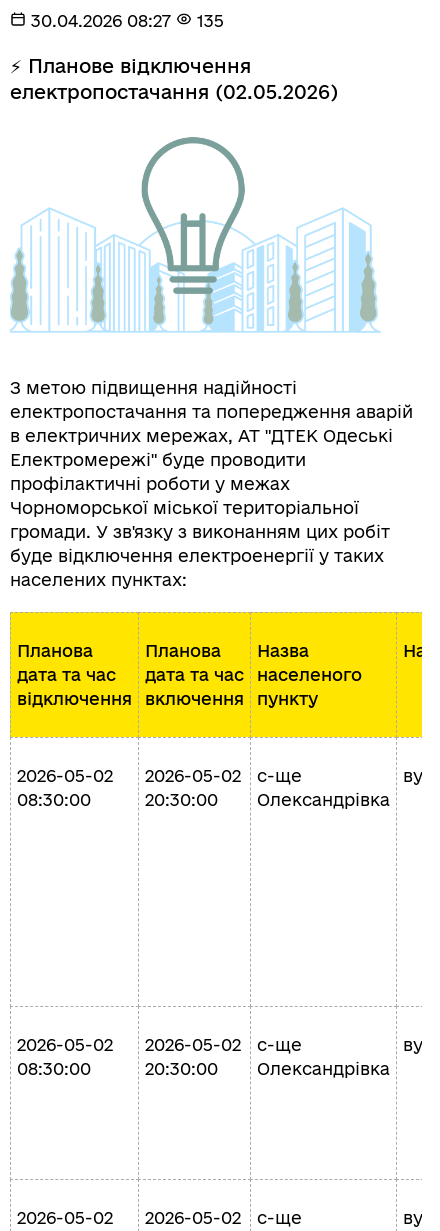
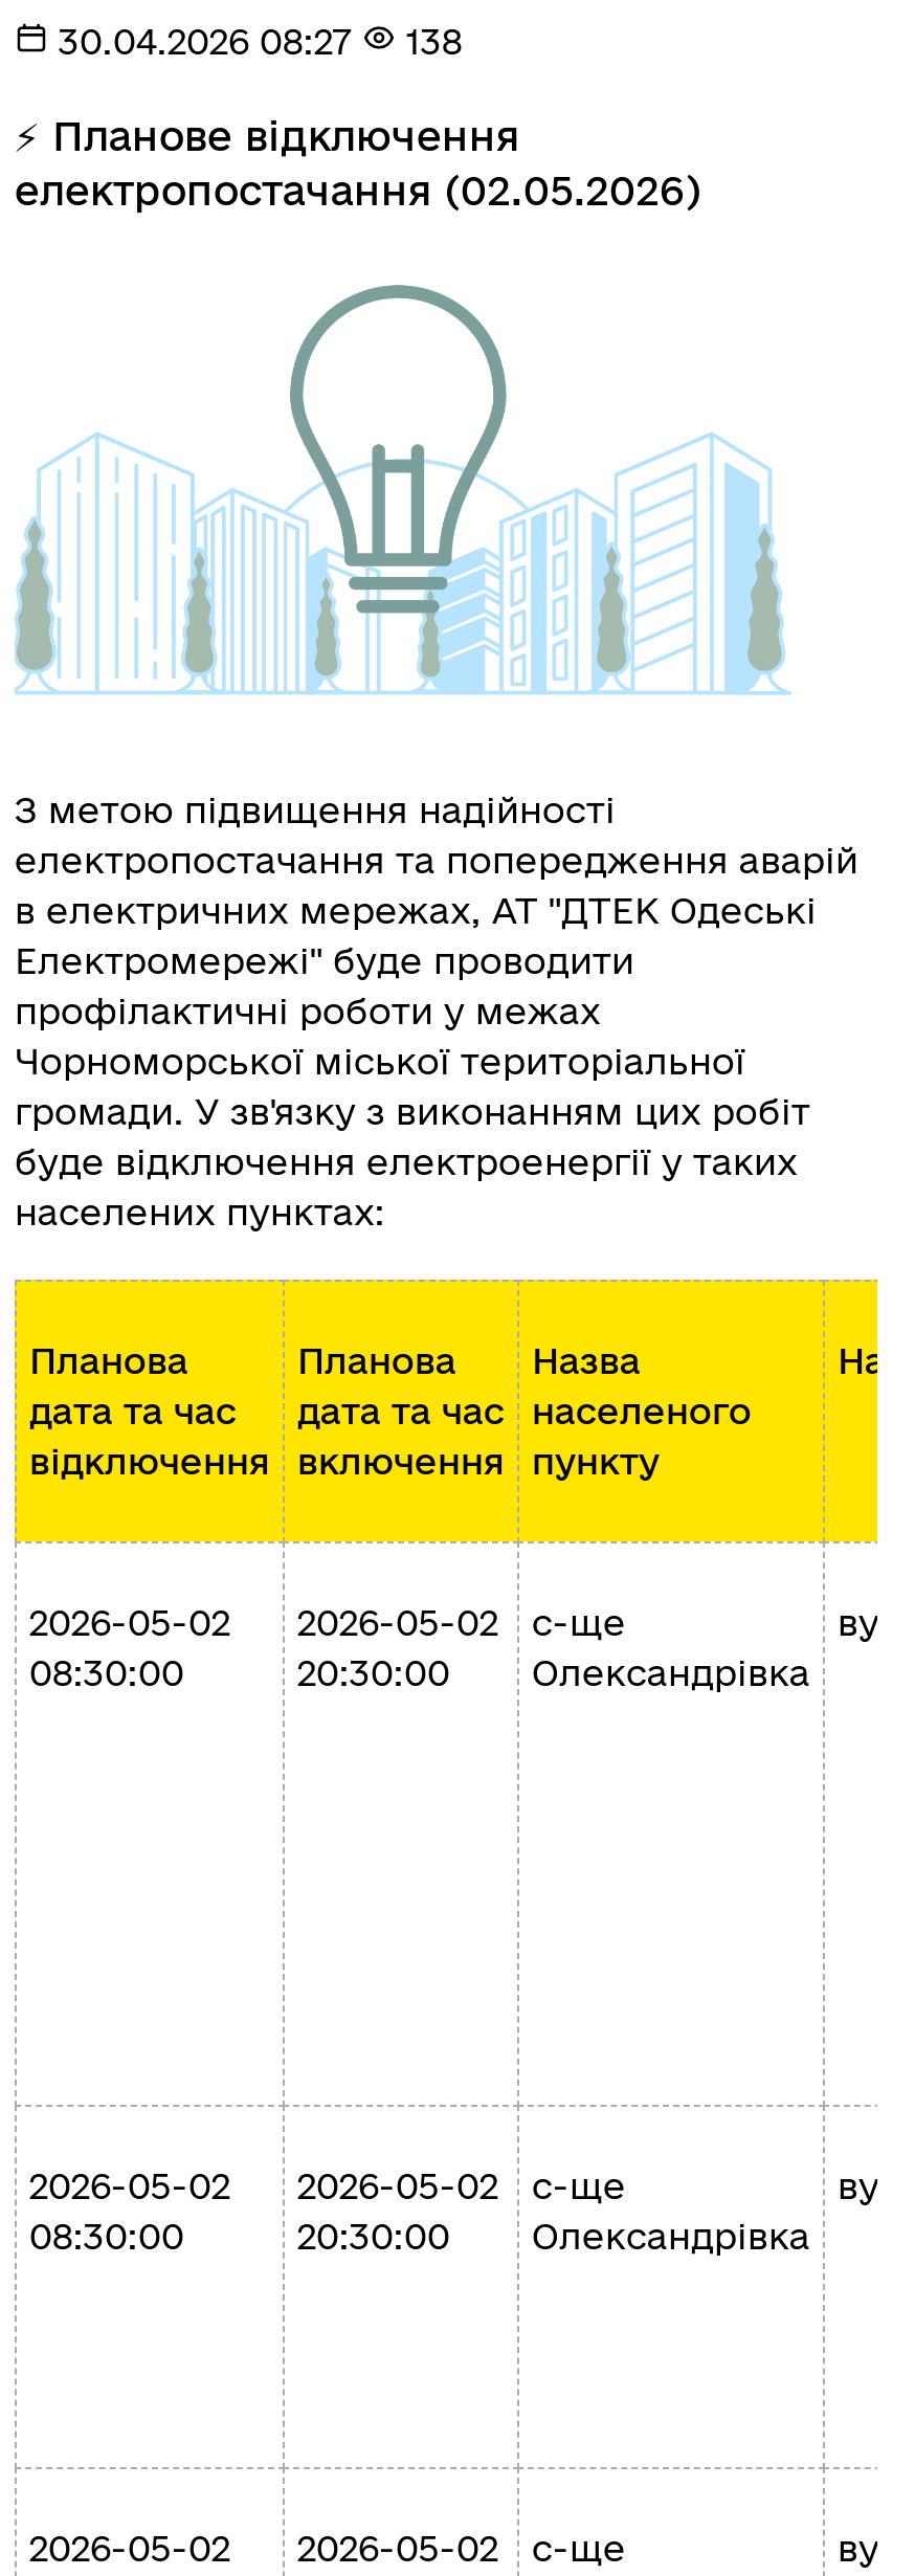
- 30.04.2026 08:27 135
+ 30.04.2026 08:27 138
